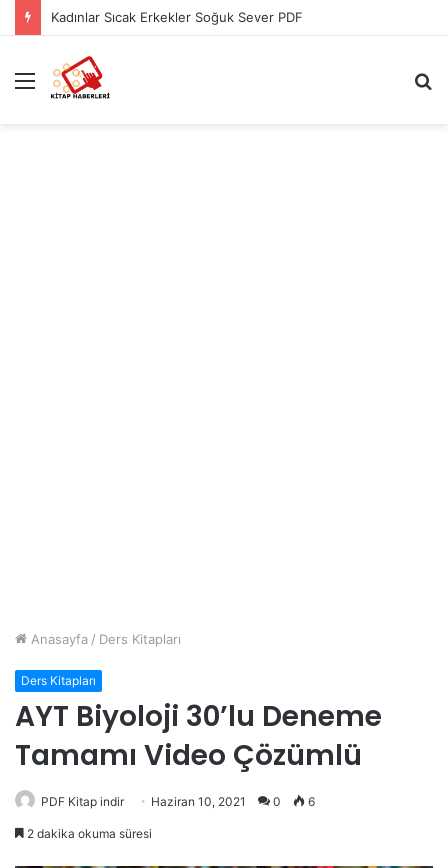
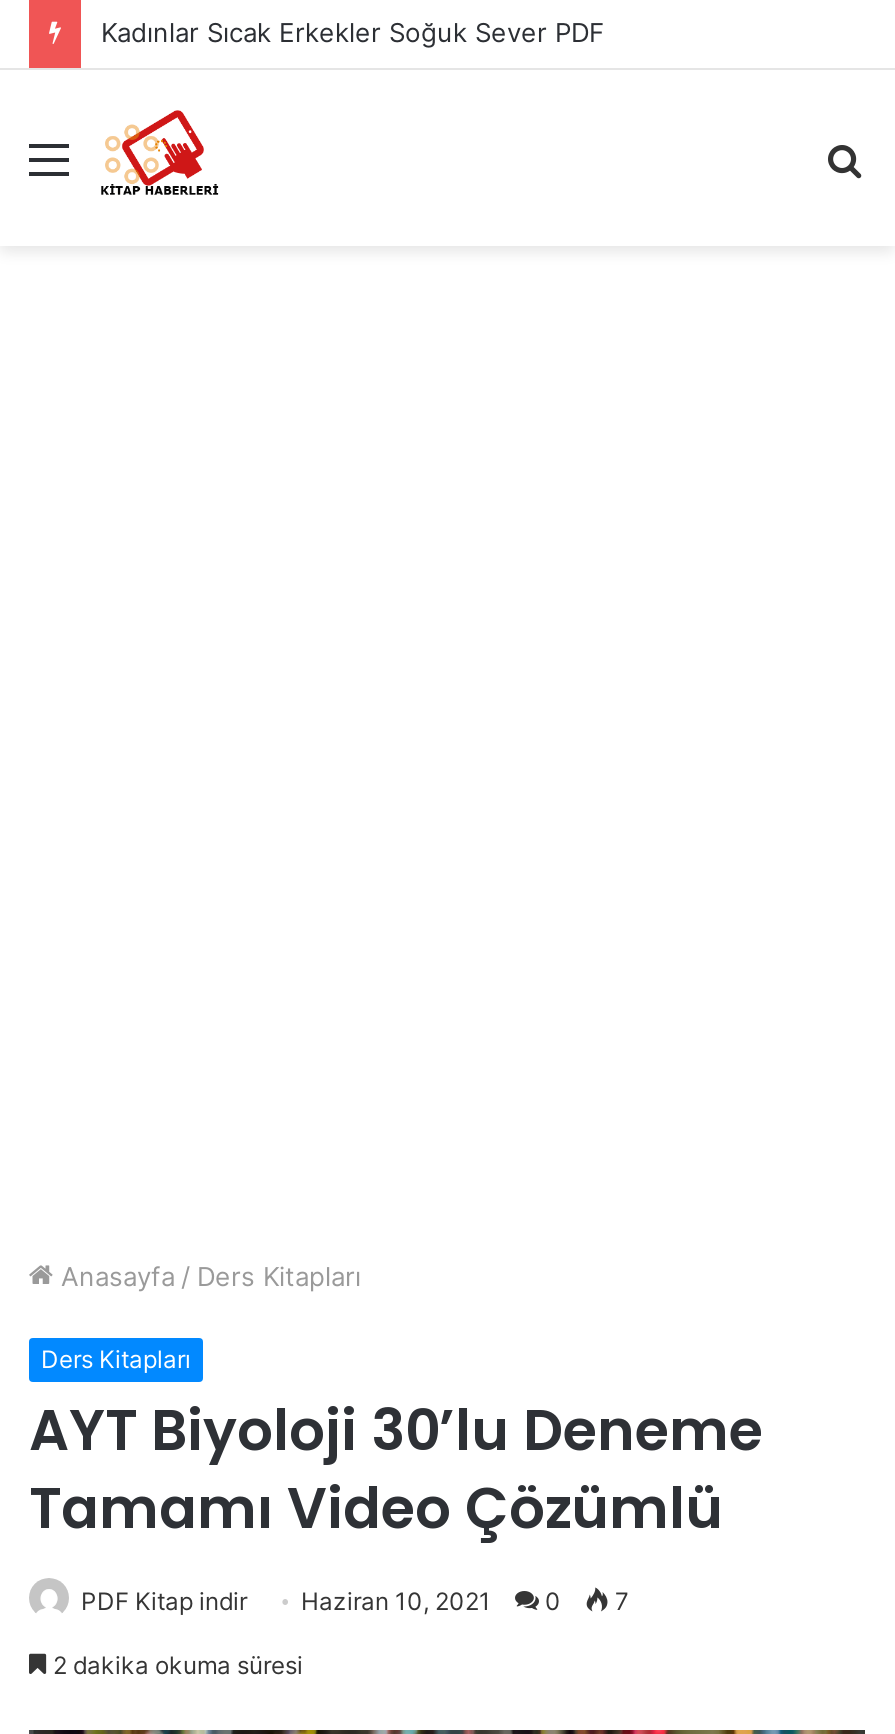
- PDF Kitap indir Haziran 10, 2021 0 6
+ PDF Kitap indir Haziran 10, 2021 0 7
